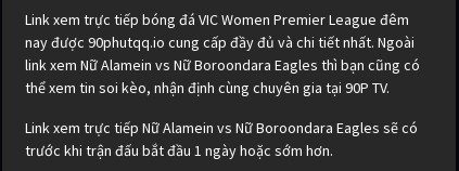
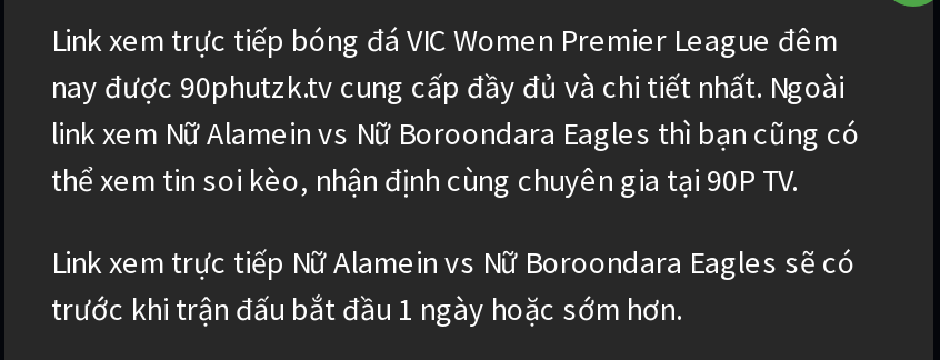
- nay được 90phutqq.io cung cấp đầy đủ và chi tiết nhất. Ngoài
+ nay được 90phutzk.tv cung cấp đầy đủ và chi tiết nhất. Ngoài
